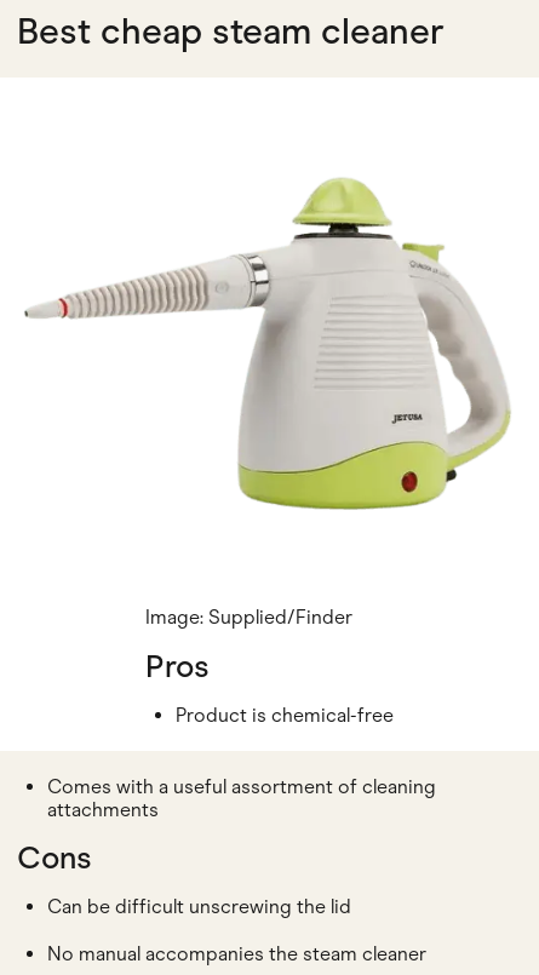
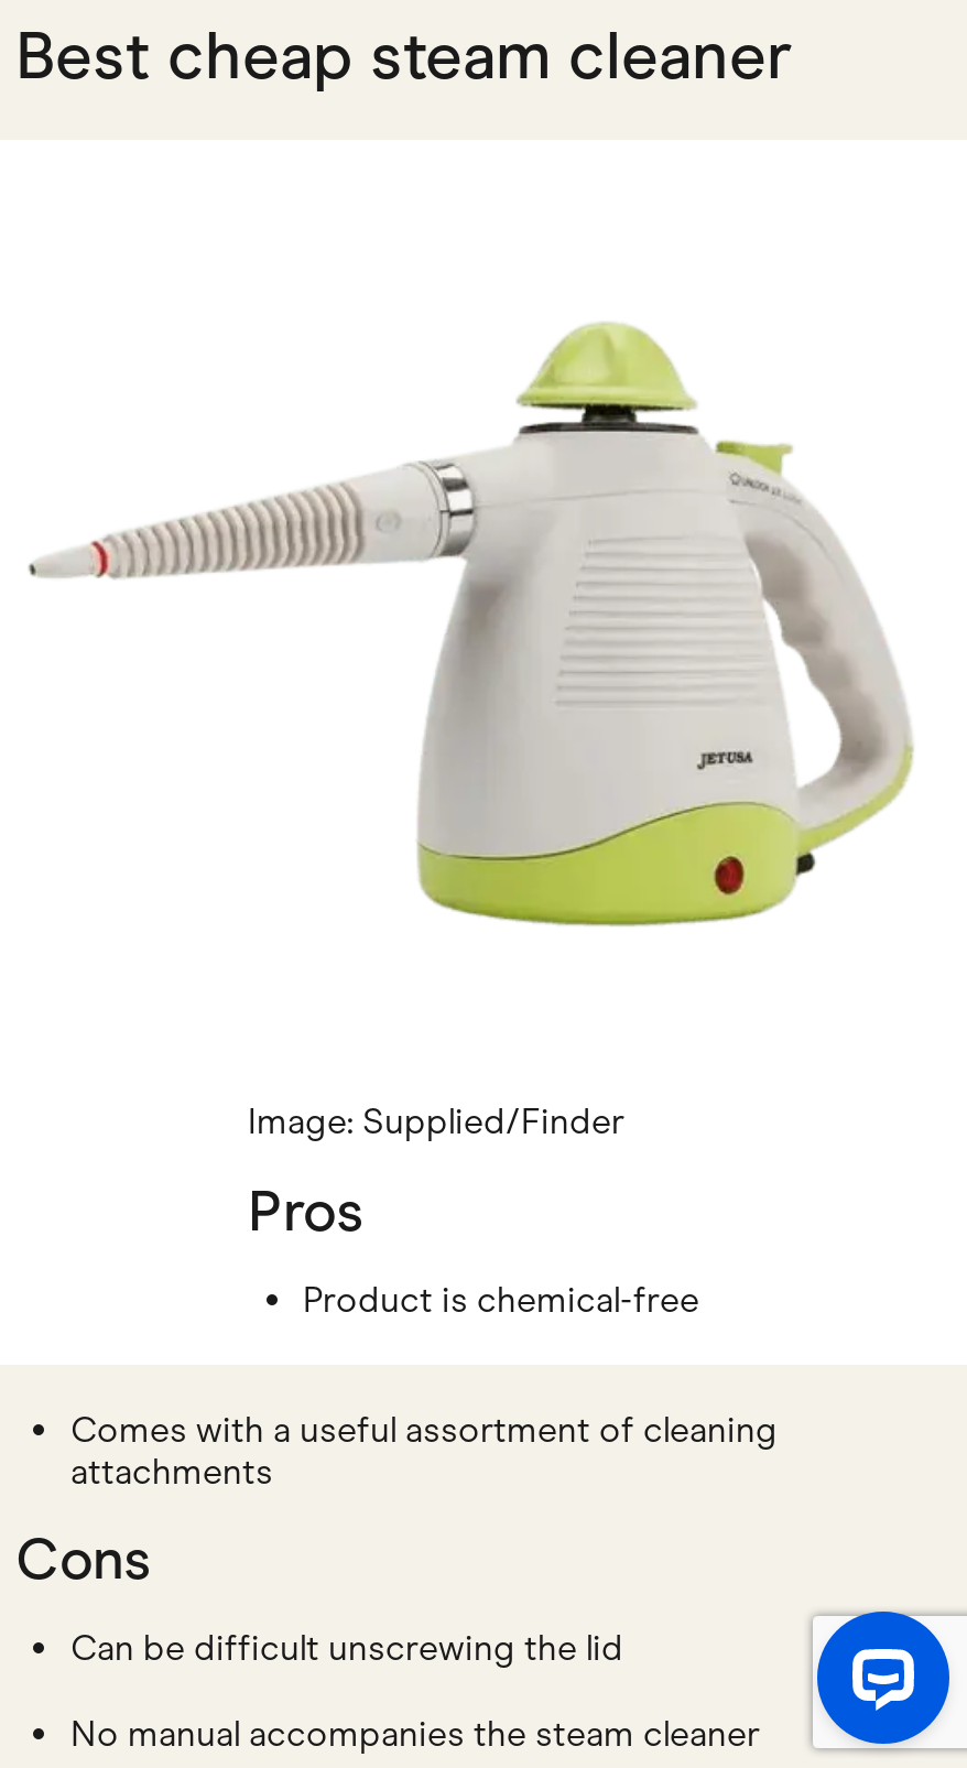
+ [image]
